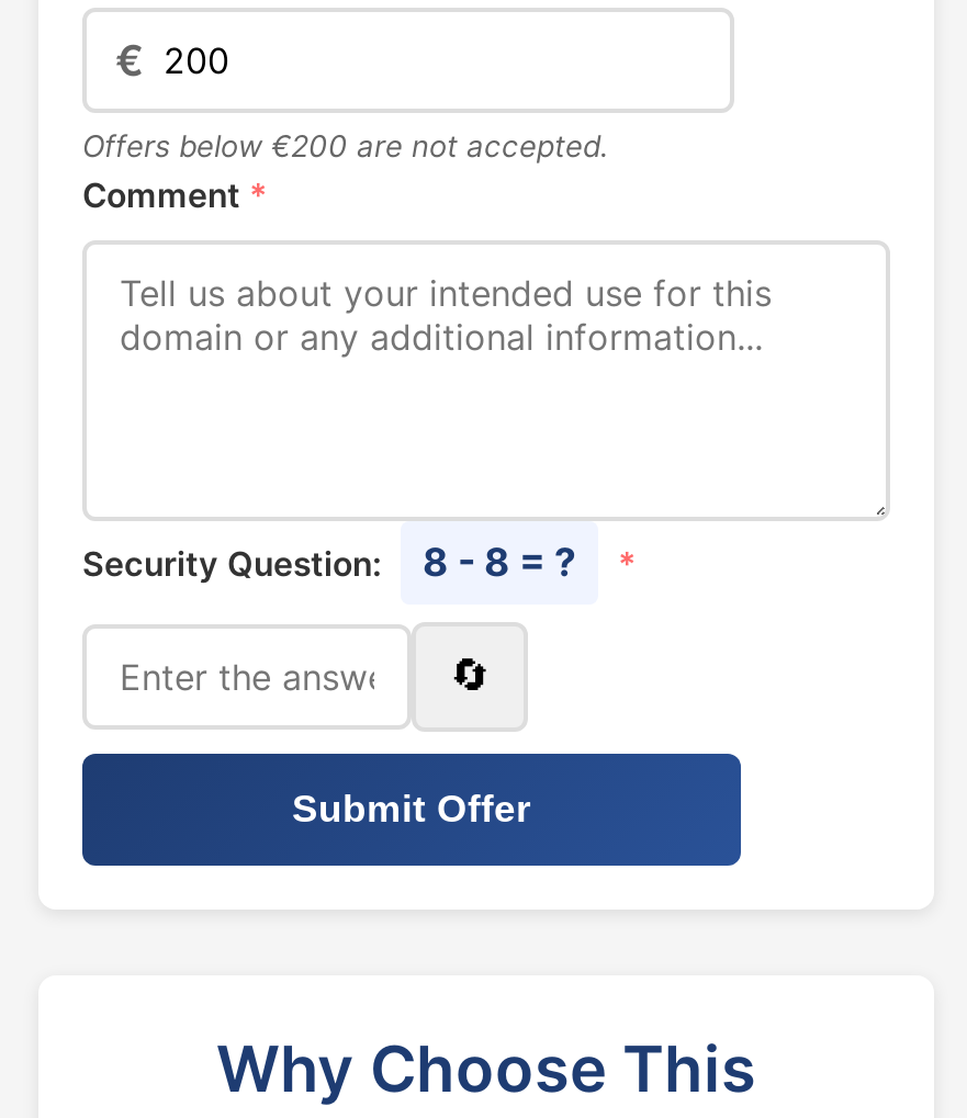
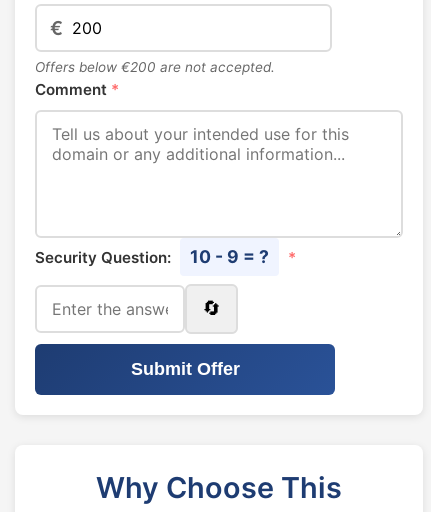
- 8 - 8 = ?
+ 10 - 9 = ?
